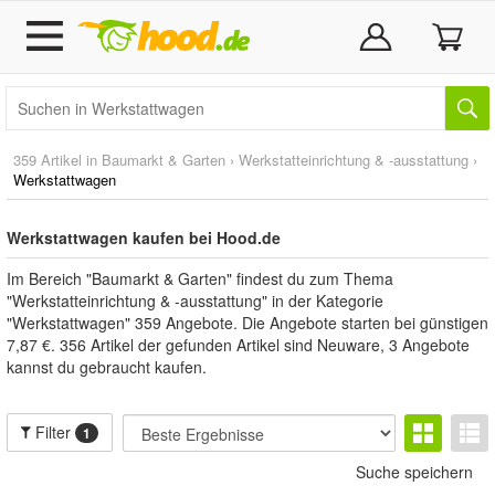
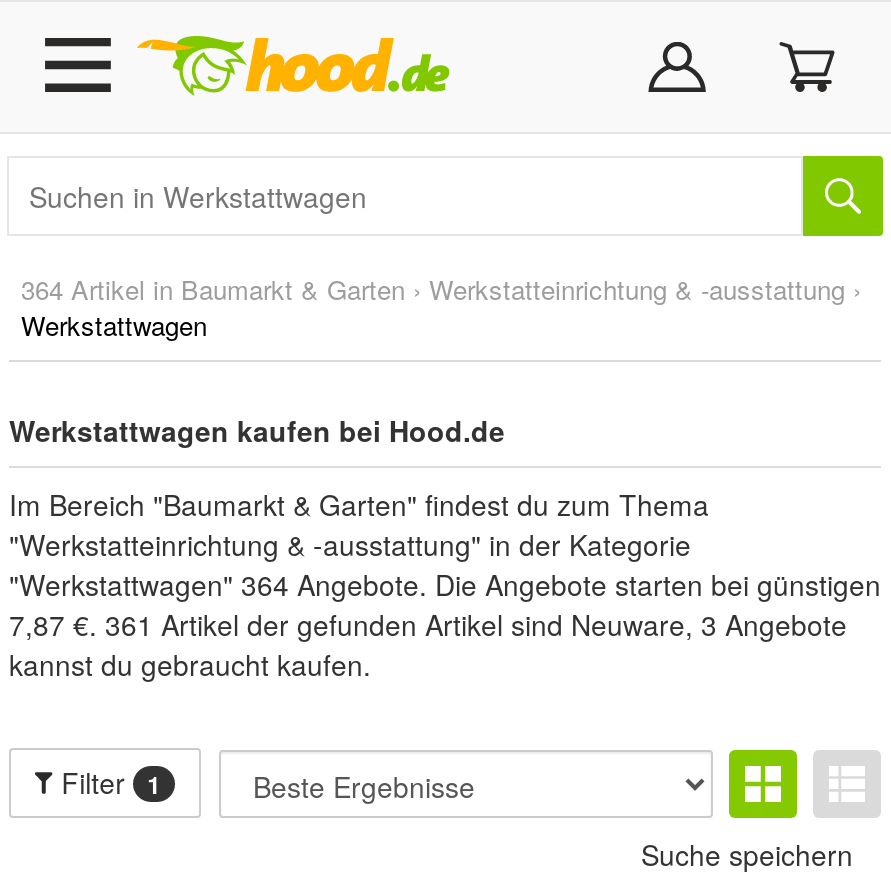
- 359 Artikel in Baumarkt & Garten › Werkstatteinrichtung & -ausstattung ›
+ 364 Artikel in Baumarkt & Garten › Werkstatteinrichtung & -ausstattung ›

- "Werkstattwagen" 359 Angebote. Die Angebote starten bei günstigen
+ "Werkstattwagen" 364 Angebote. Die Angebote starten bei günstigen

- 7,87 €. 356 Artikel der gefunden Artikel sind Neuware, 3 Angebote
+ 7,87 €. 361 Artikel der gefunden Artikel sind Neuware, 3 Angebote
